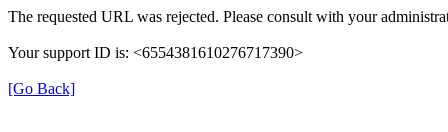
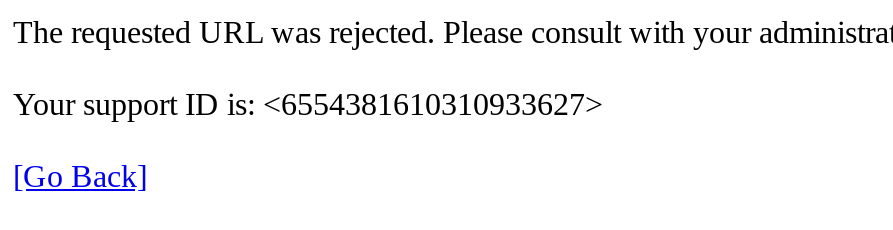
- Your support ID is: <6554381610276717390>
+ Your support ID is: <6554381610310933627>
